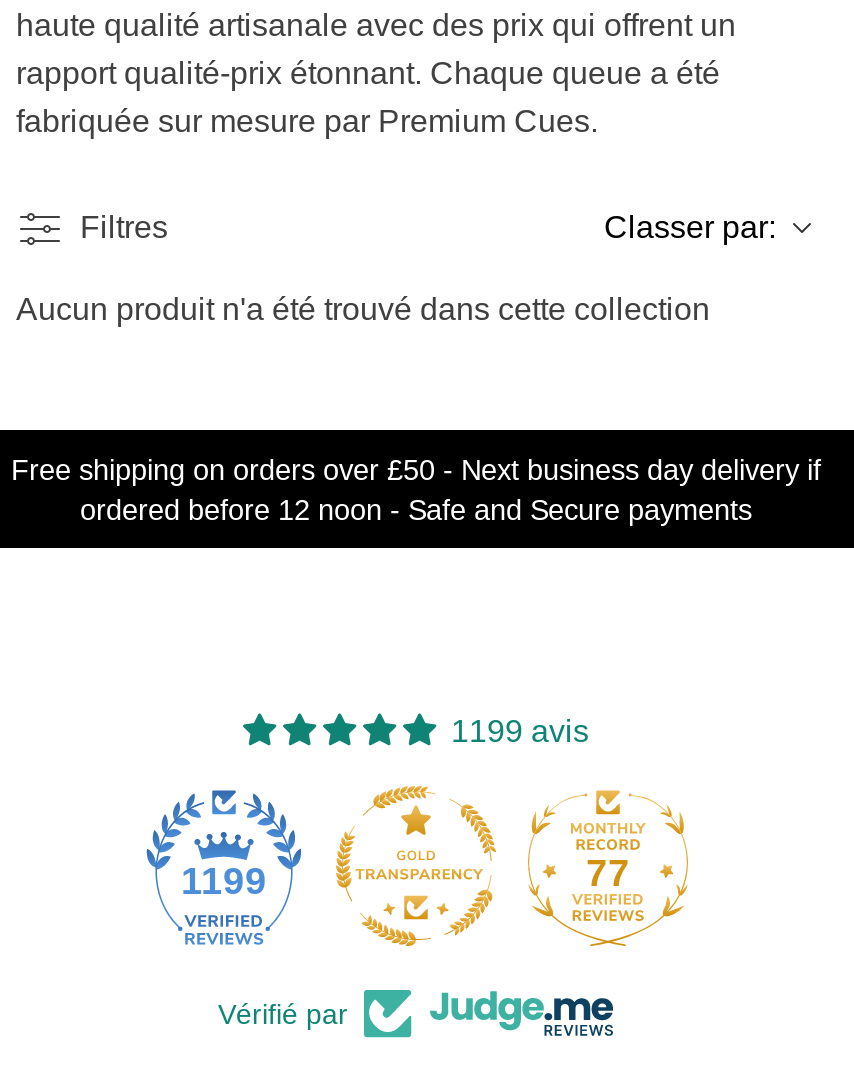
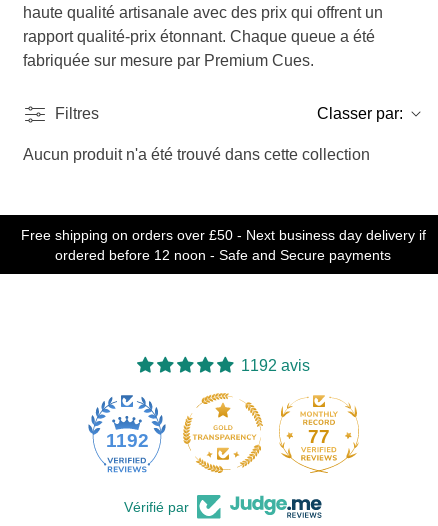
- 1199 avis
+ 1192 avis

- 1199
+ 1192
